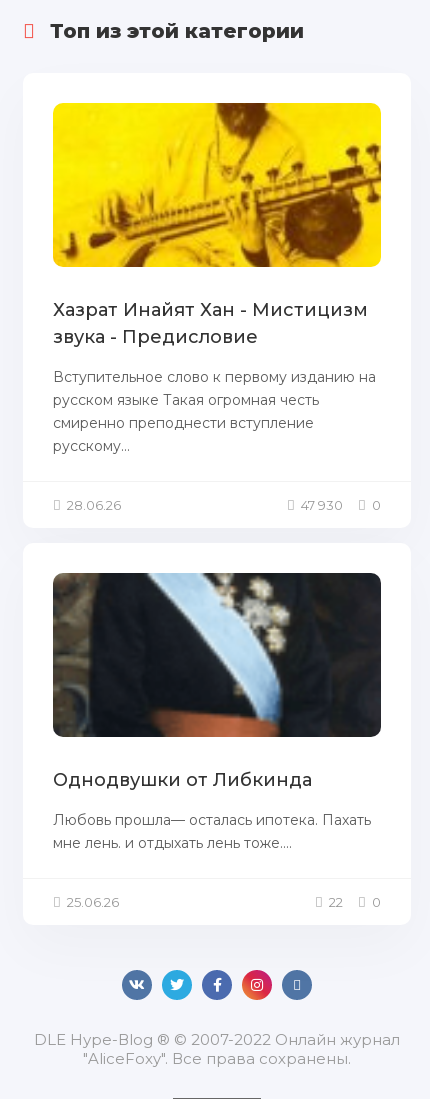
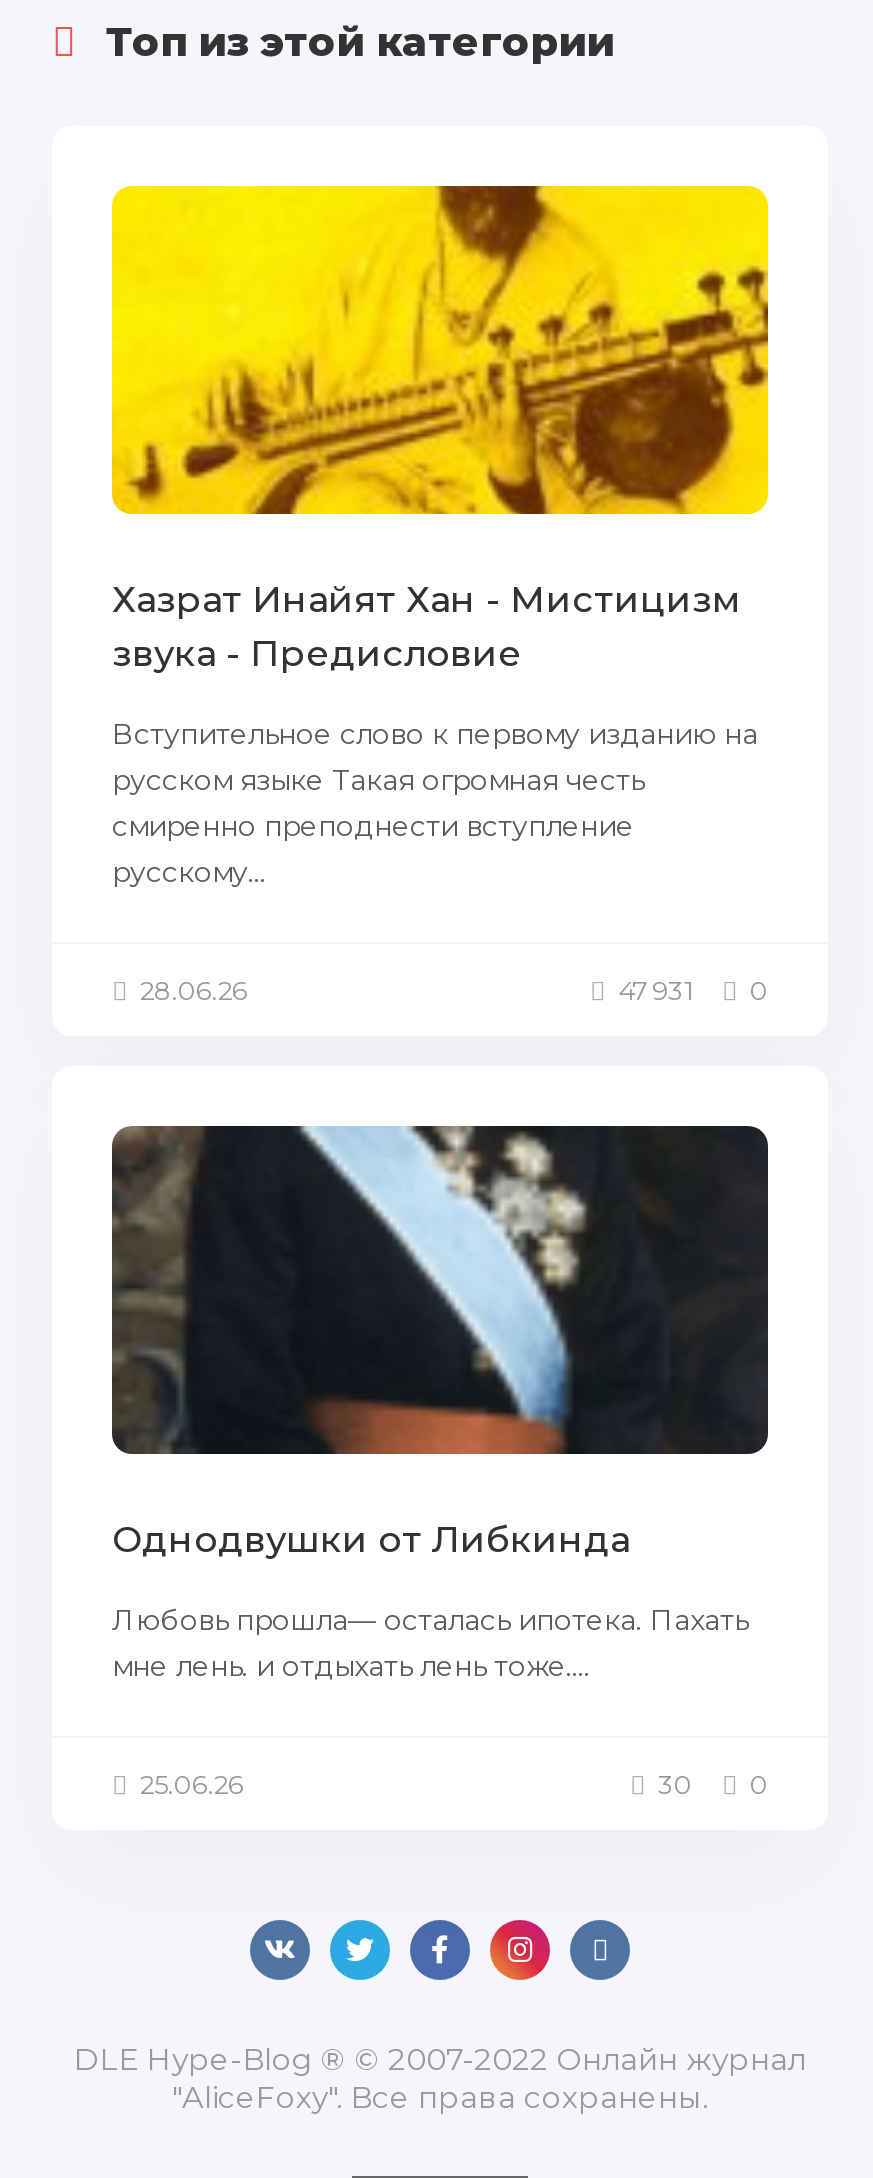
- 47 930
+ 47 931

- 22
+ 30
